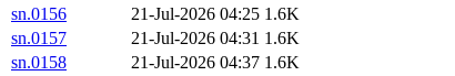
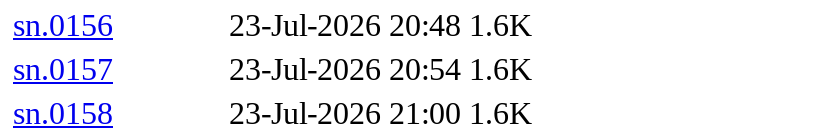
- 21-Jul-2026 04:25 1.6K
+ 23-Jul-2026 20:48 1.6K

- 21-Jul-2026 04:31 1.6K
+ 23-Jul-2026 20:54 1.6K

- 21-Jul-2026 04:37 1.6K
+ 23-Jul-2026 21:00 1.6K
